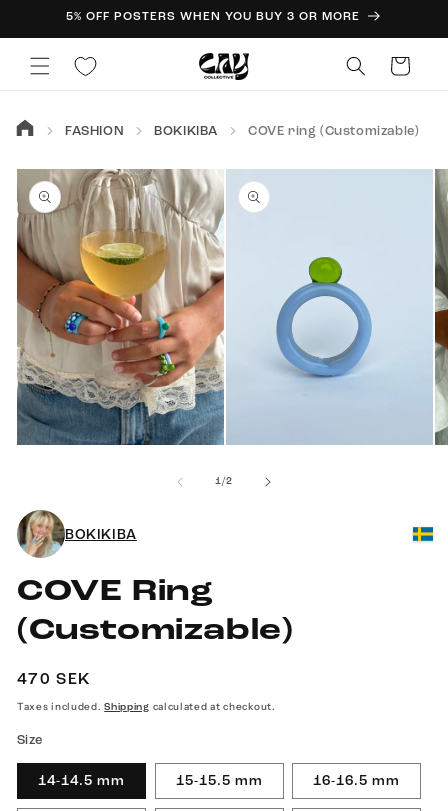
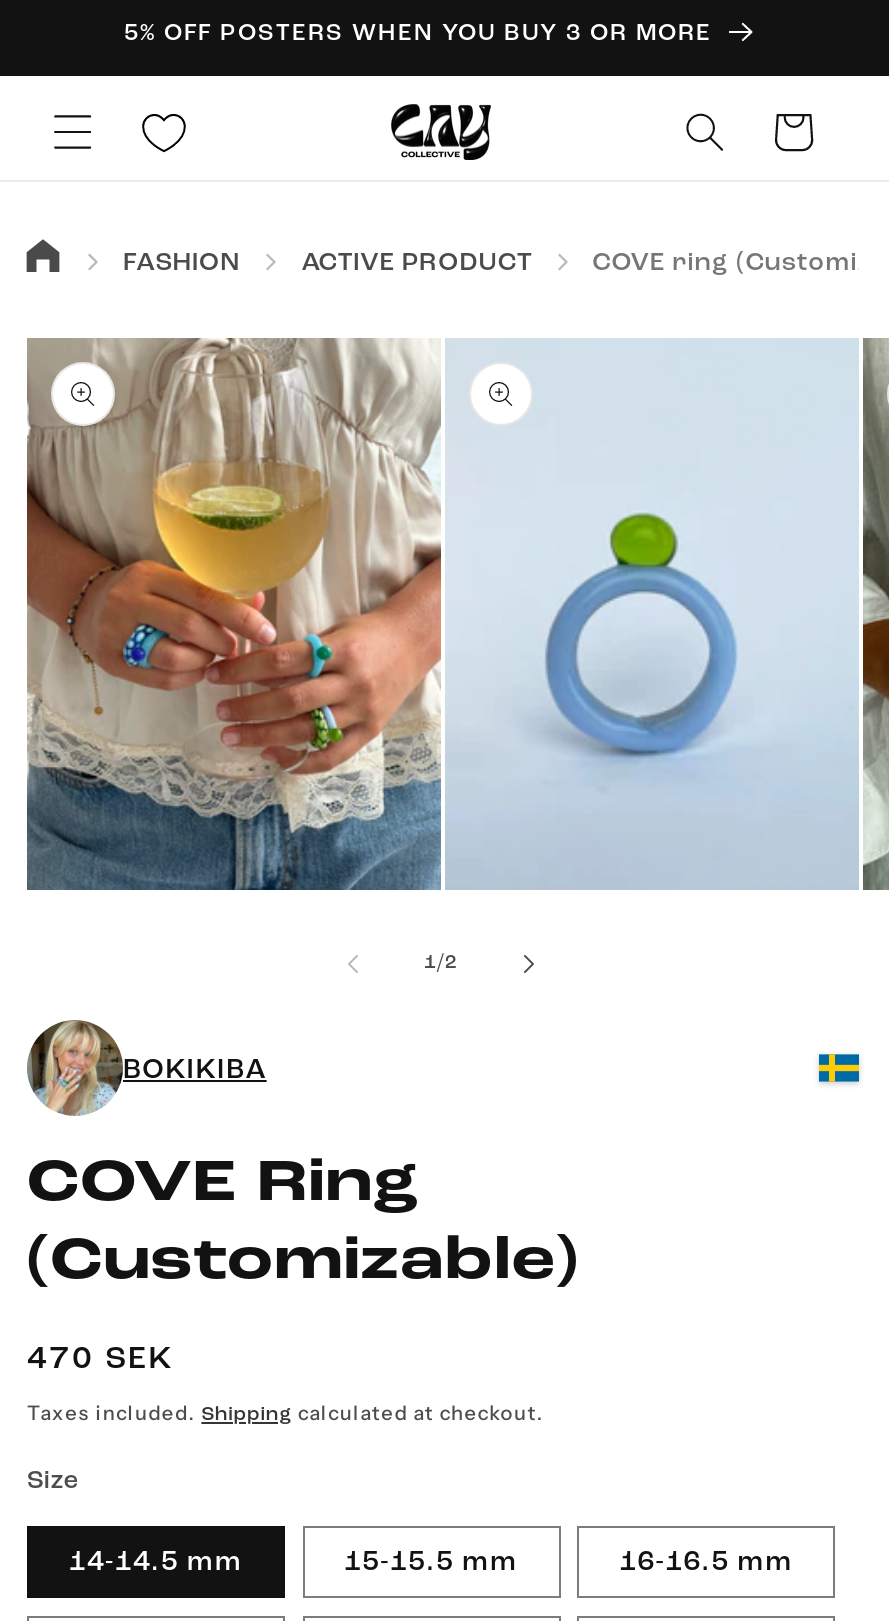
- BOKIKIBA
+ ACTIVE PRODUCT
